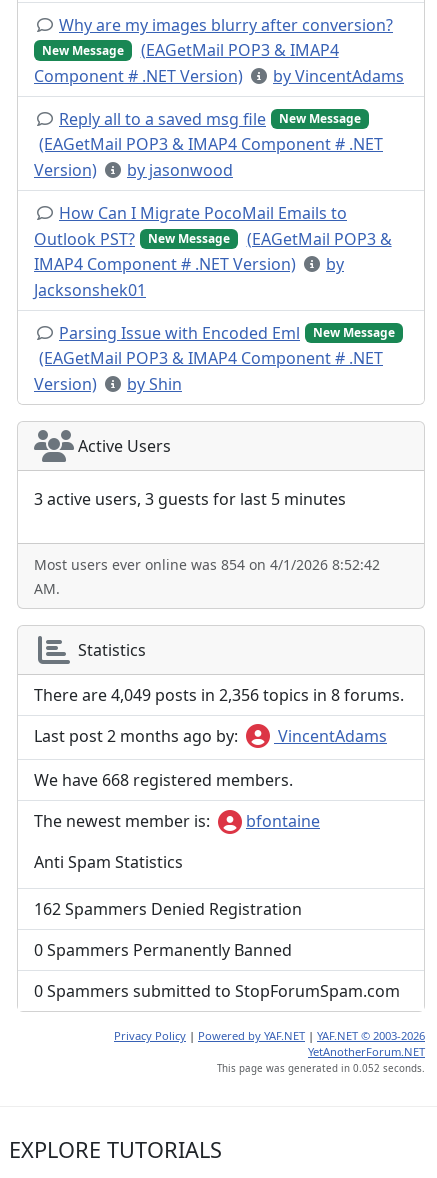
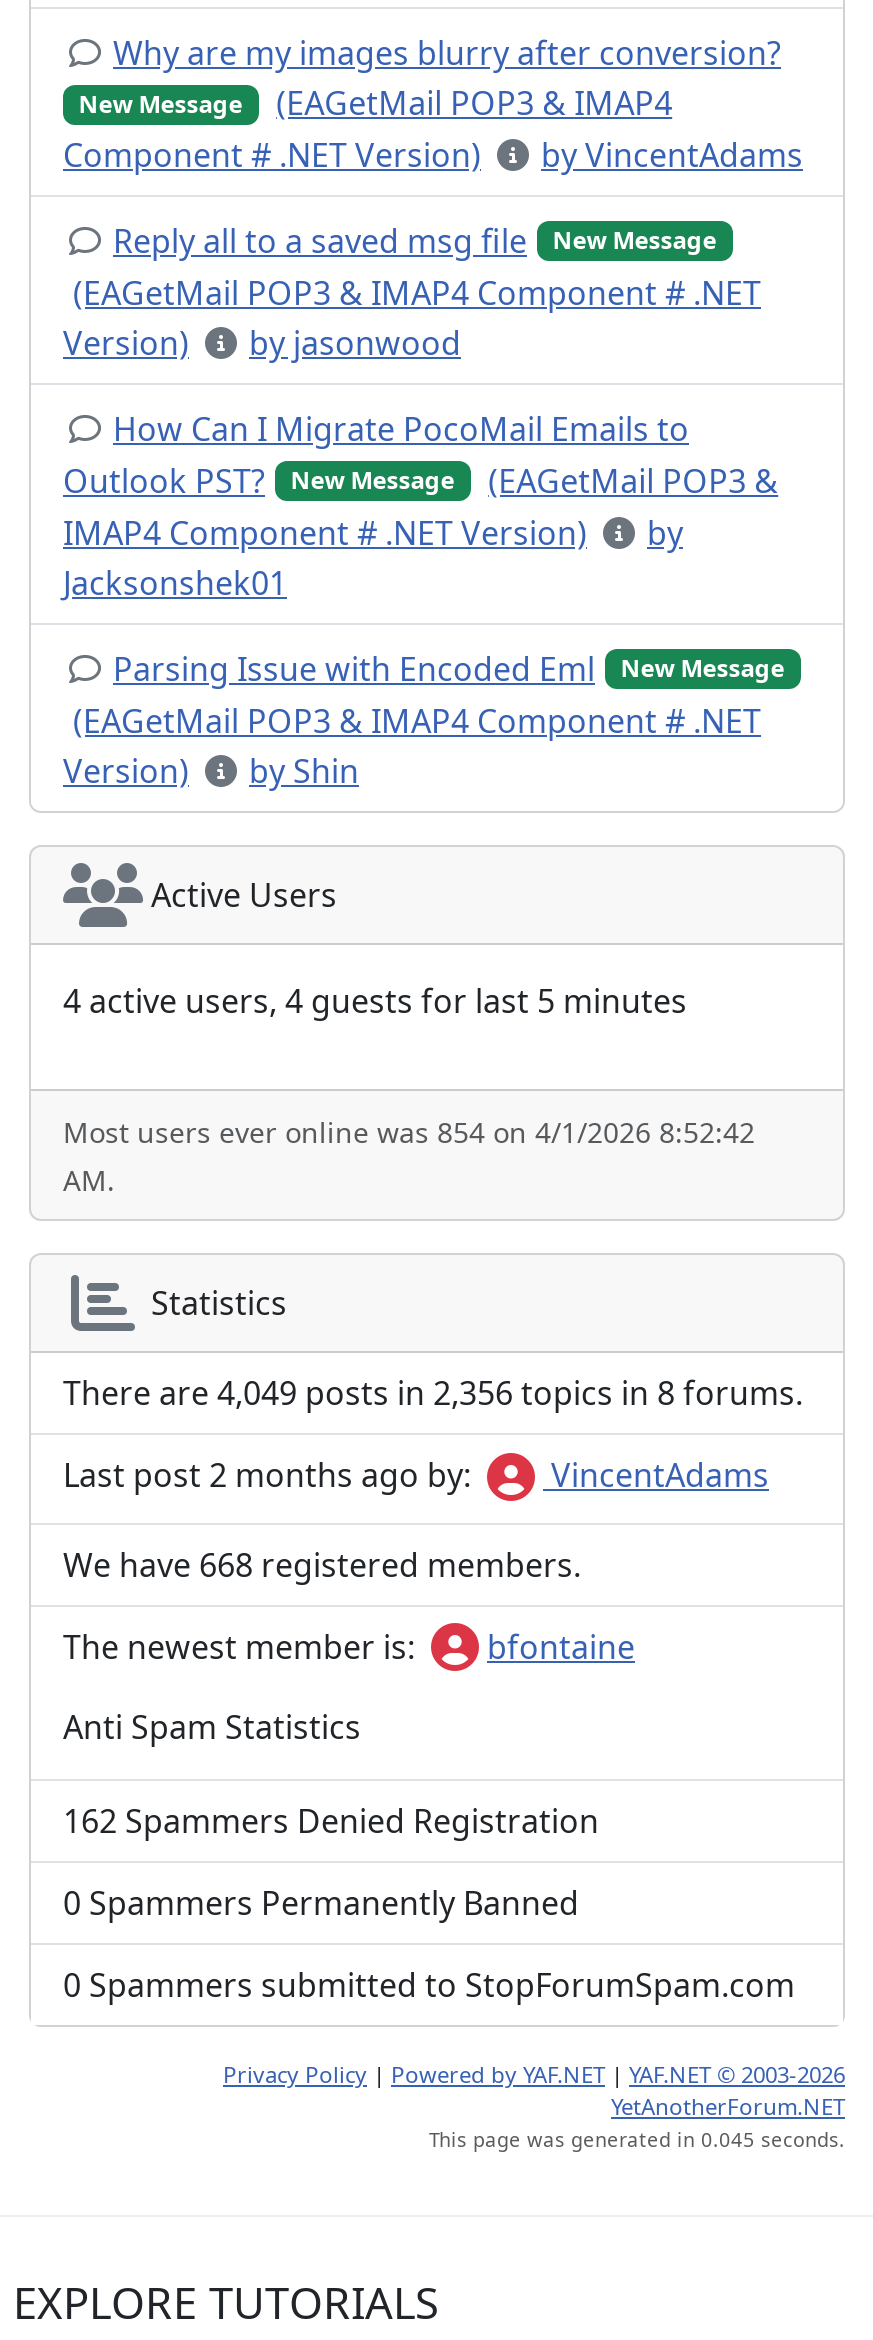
- 3 active users, 3 guests for last 5 minutes
+ 4 active users, 4 guests for last 5 minutes

- This page was generated in 0.052 seconds.
+ This page was generated in 0.045 seconds.
